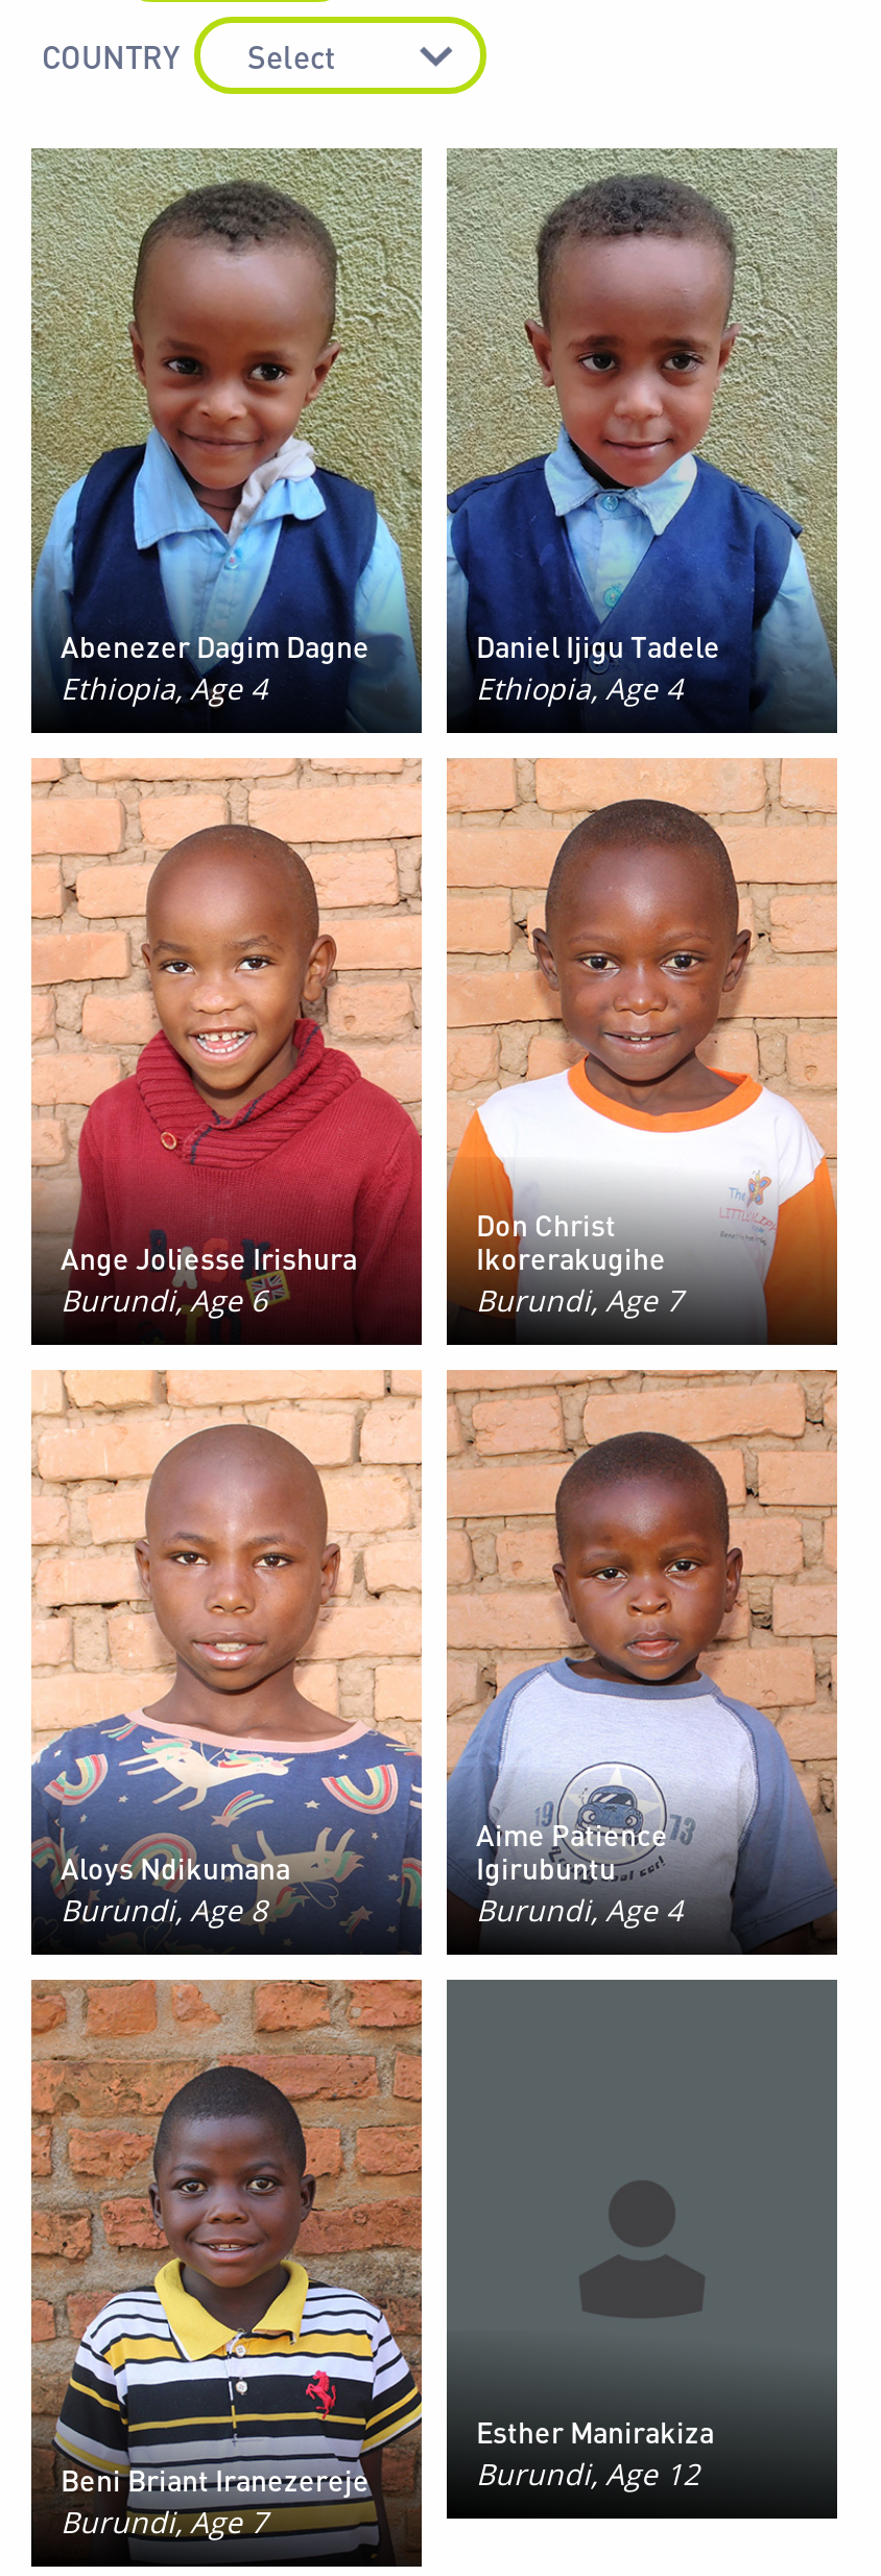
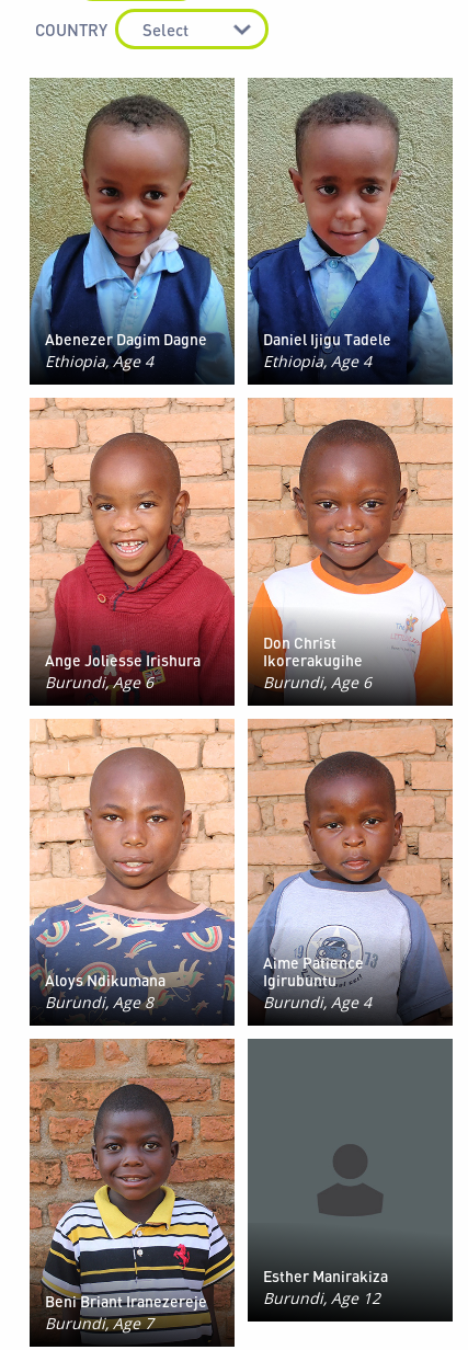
- Burundi, Age 7
+ Burundi, Age 6
